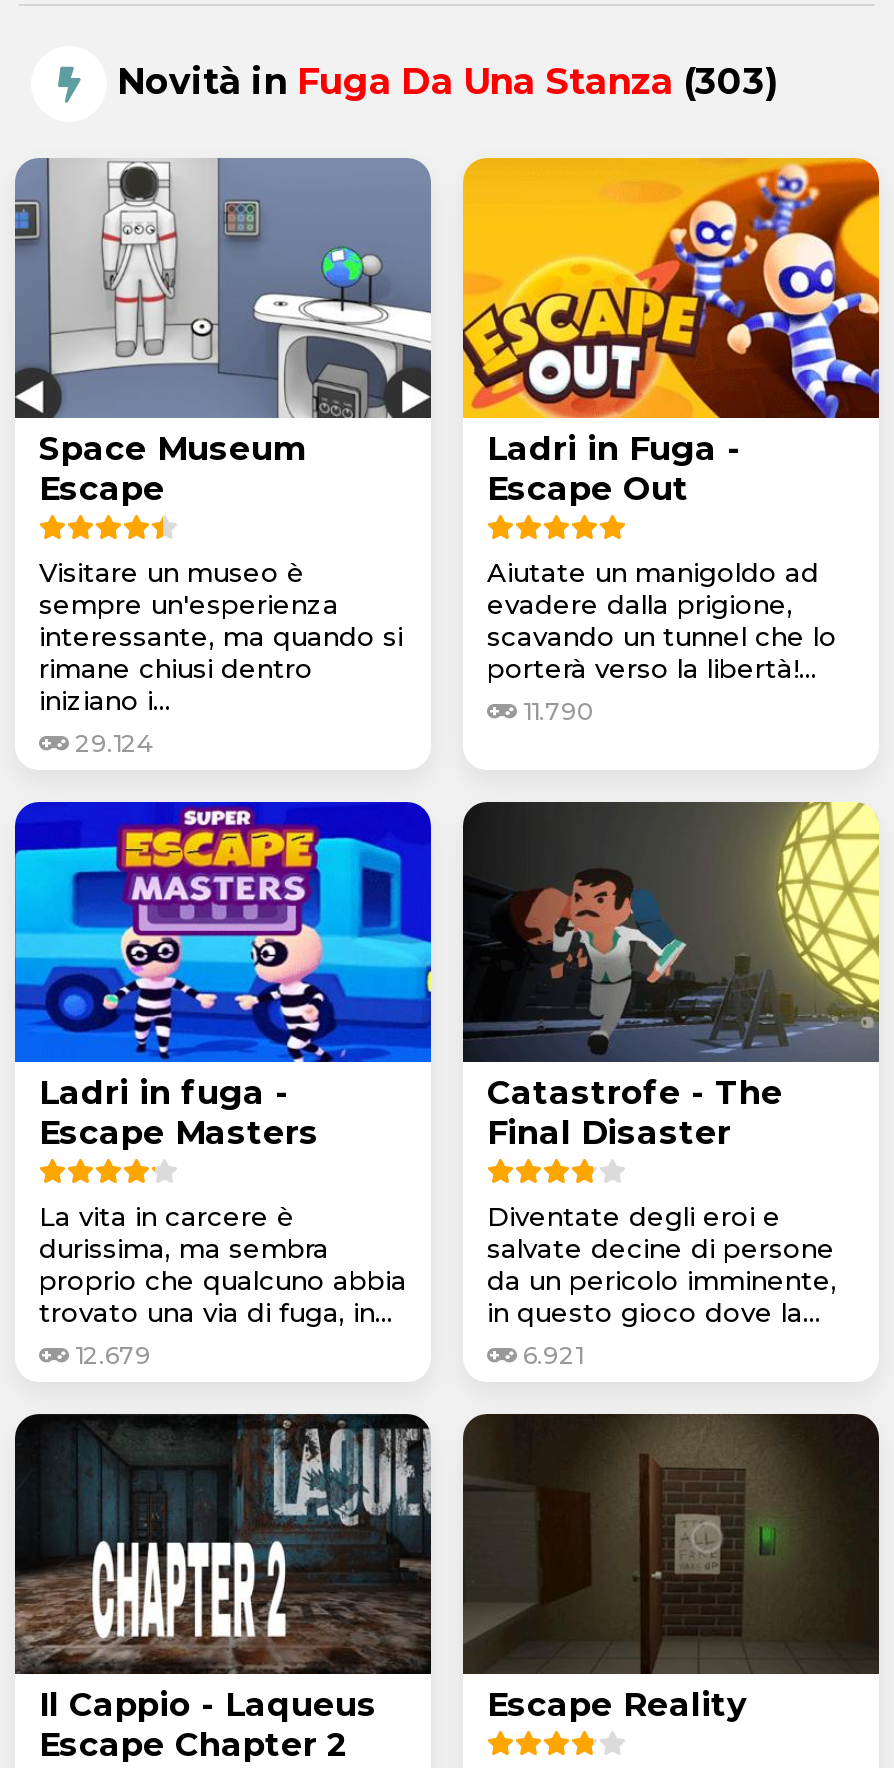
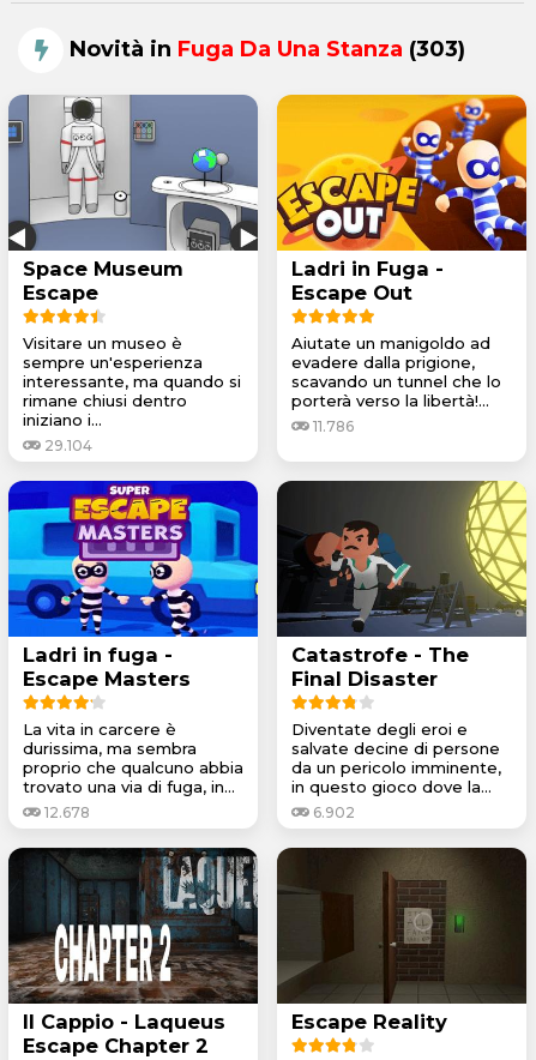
- 11.790
+ 11.786

- 29.124
+ 29.104

- 12.679
+ 12.678

- 6.921
+ 6.902
